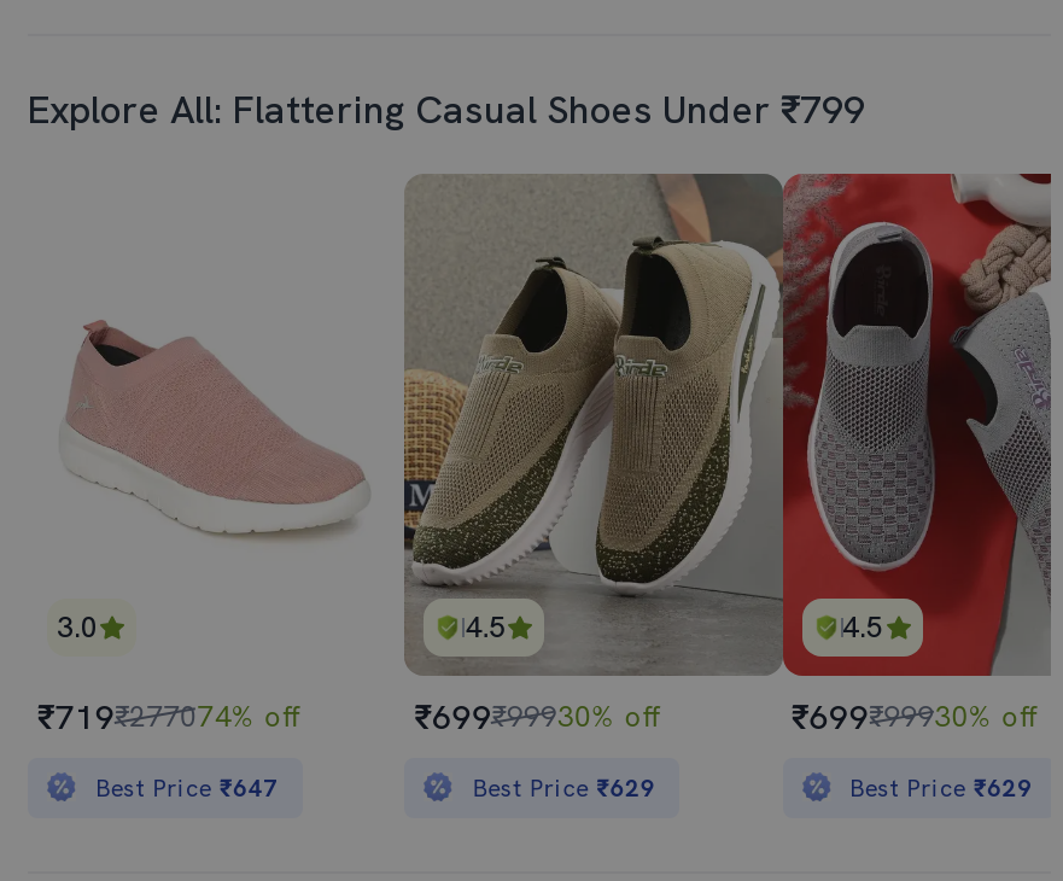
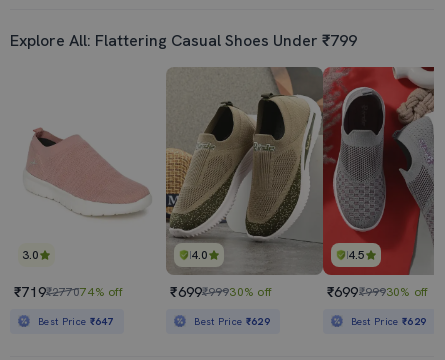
- 4.5
+ 4.0
